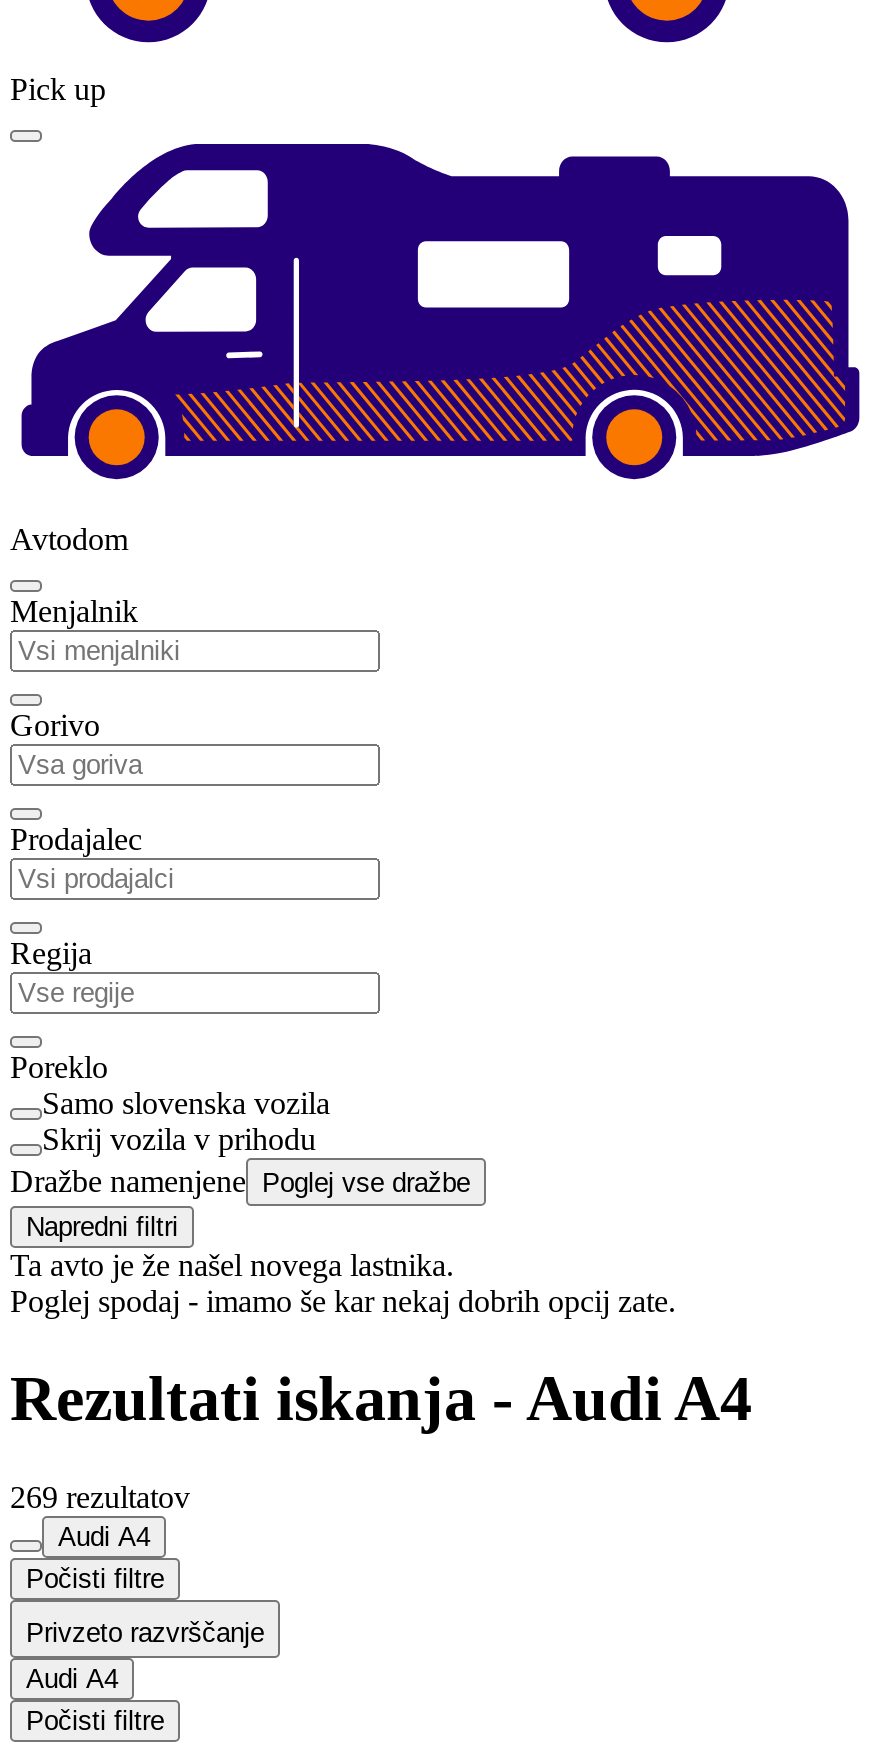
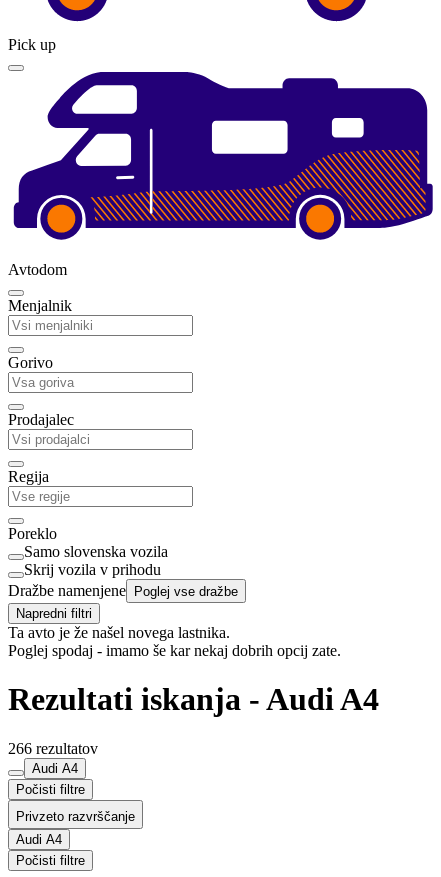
- 269 rezultatov
+ 266 rezultatov
